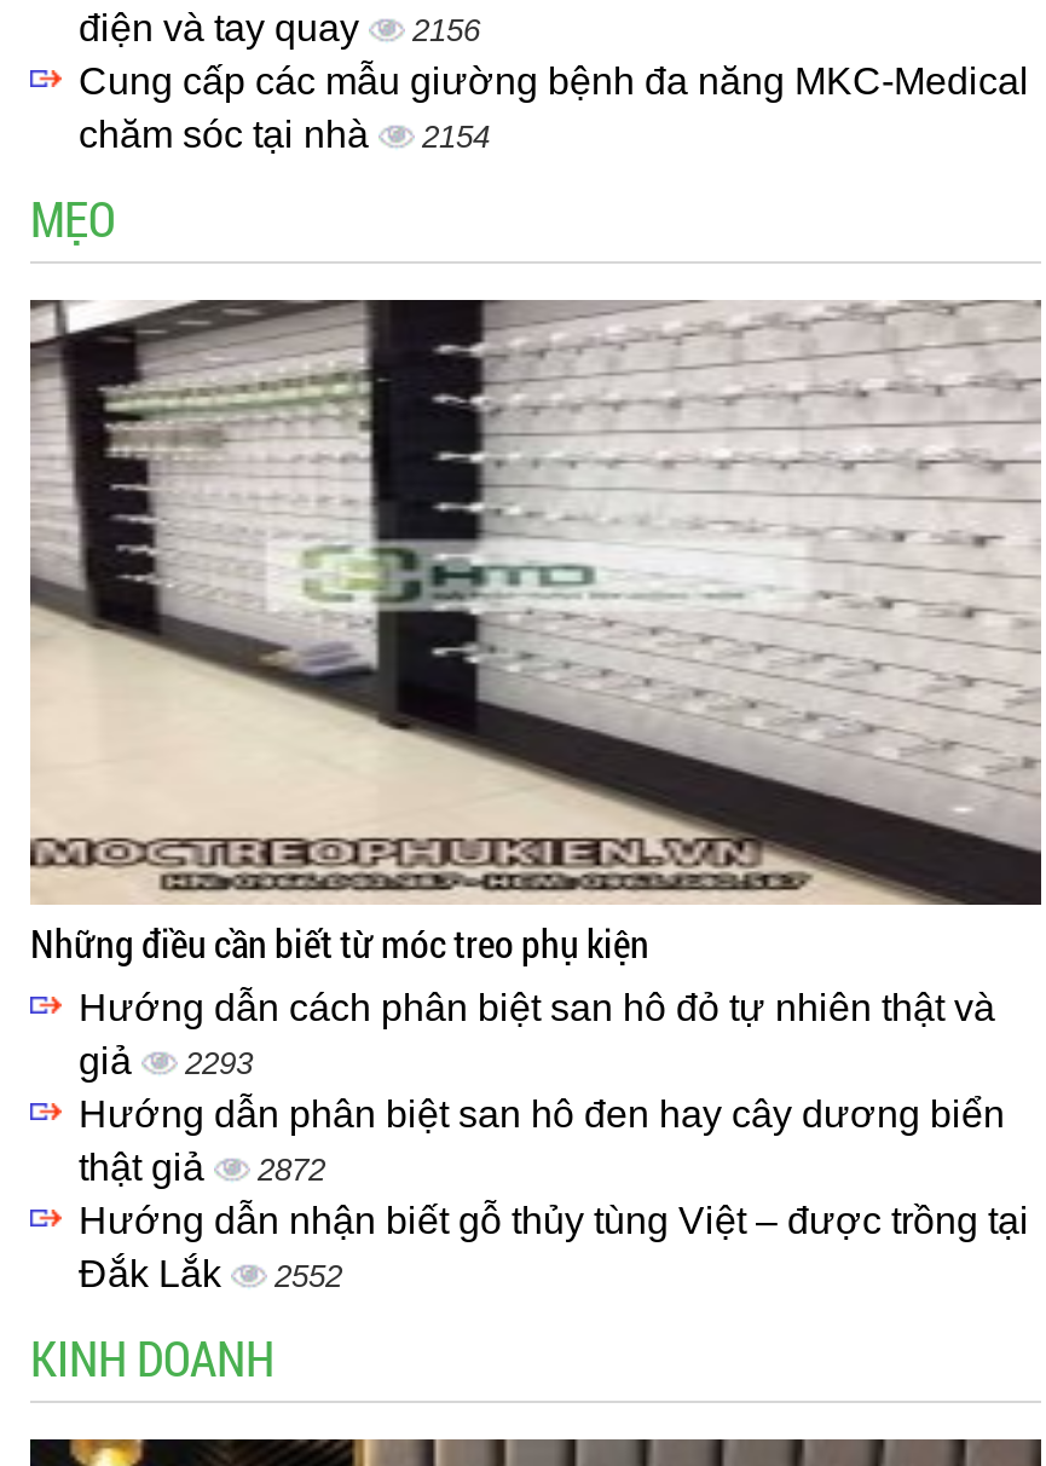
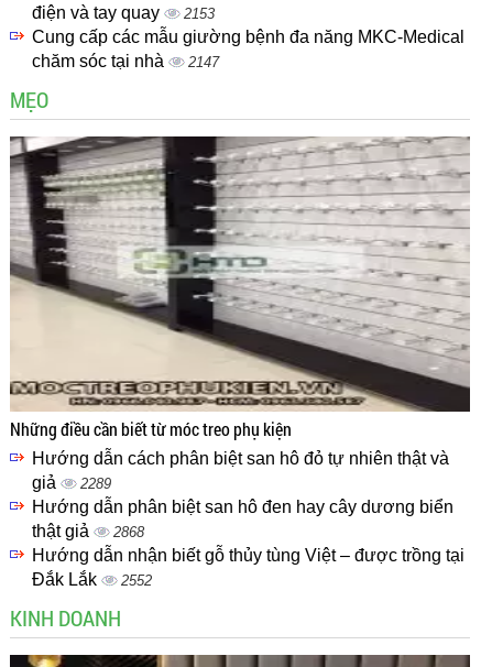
- điện và tay quay 2156
+ điện và tay quay 2153

- chăm sóc tại nhà 2154
+ chăm sóc tại nhà 2147

- giả 2293
+ giả 2289

- thật giả 2872
+ thật giả 2868
